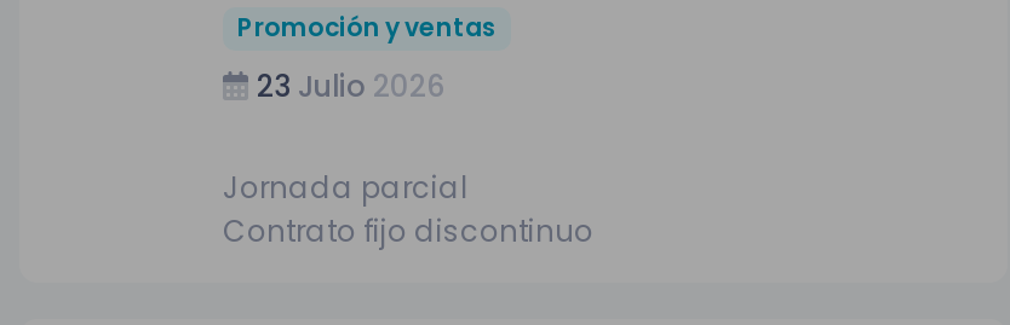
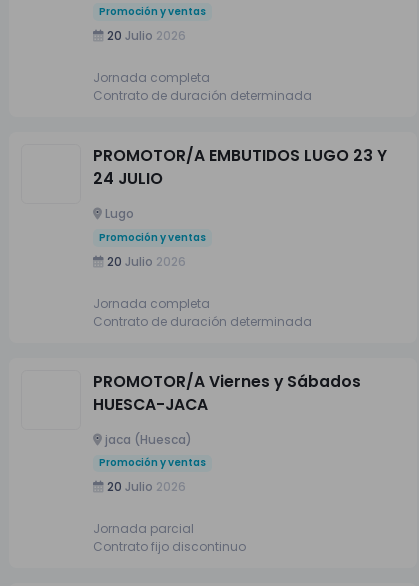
- 23 Julio 2026
+ 20 Julio 2026
+ Jornada completa
+ Contrato de duración determinada
+ PROMOTOR/A EMBUTIDOS LUGO 23 Y
+ 24 JULIO
+ Lugo
+ Promoción y ventas
+ 20 Julio 2026
+ Jornada completa
+ Contrato de duración determinada
+ PROMOTOR/A Viernes y Sábados
+ HUESCA-JACA
+ jaca (Huesca)
+ Promoción y ventas
+ 20 Julio 2026
